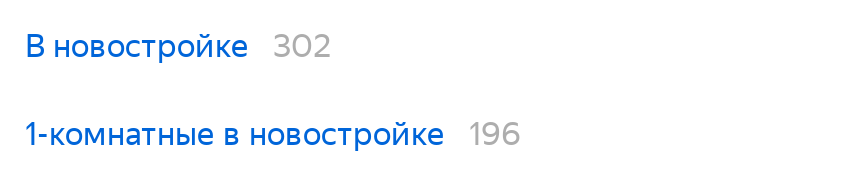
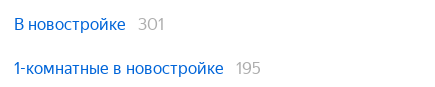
- В новостройке 302
+ В новостройке 301

- 1-комнатные в новостройке 196
+ 1-комнатные в новостройке 195
